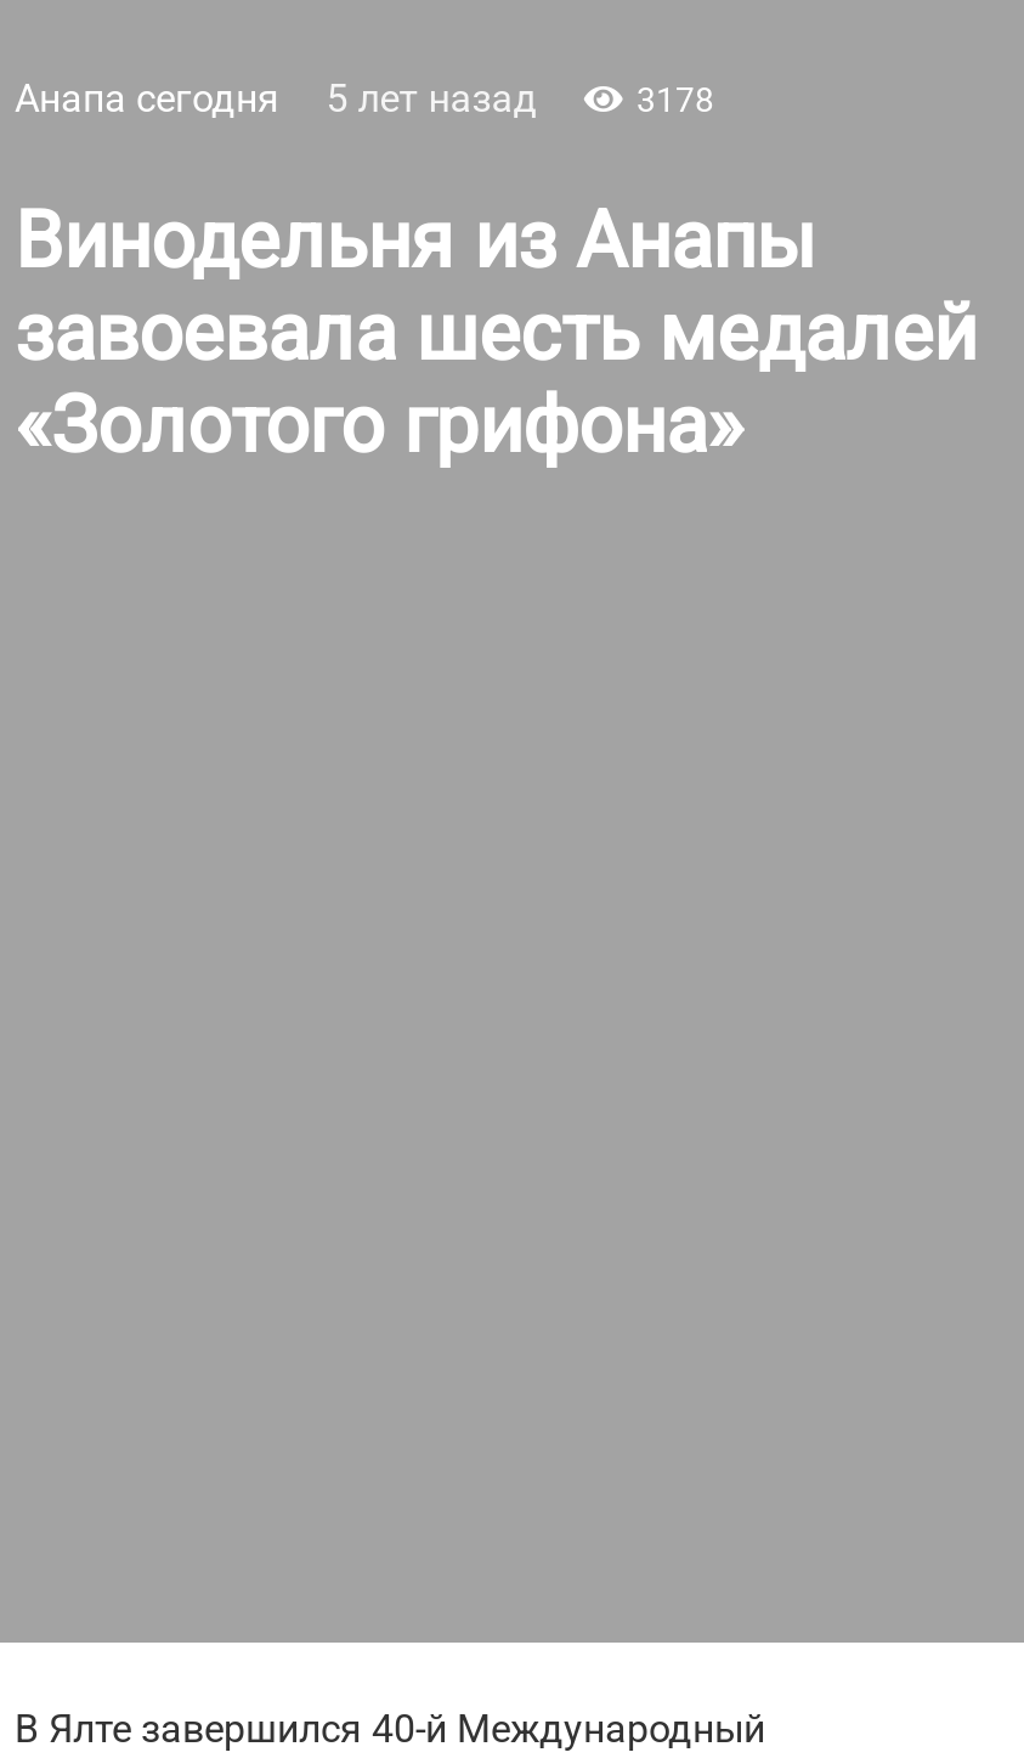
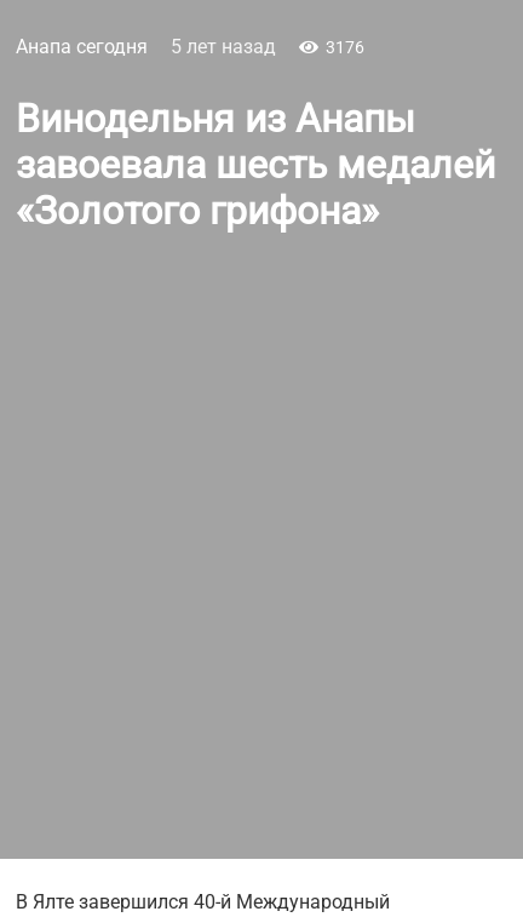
- 3178
+ 3176
